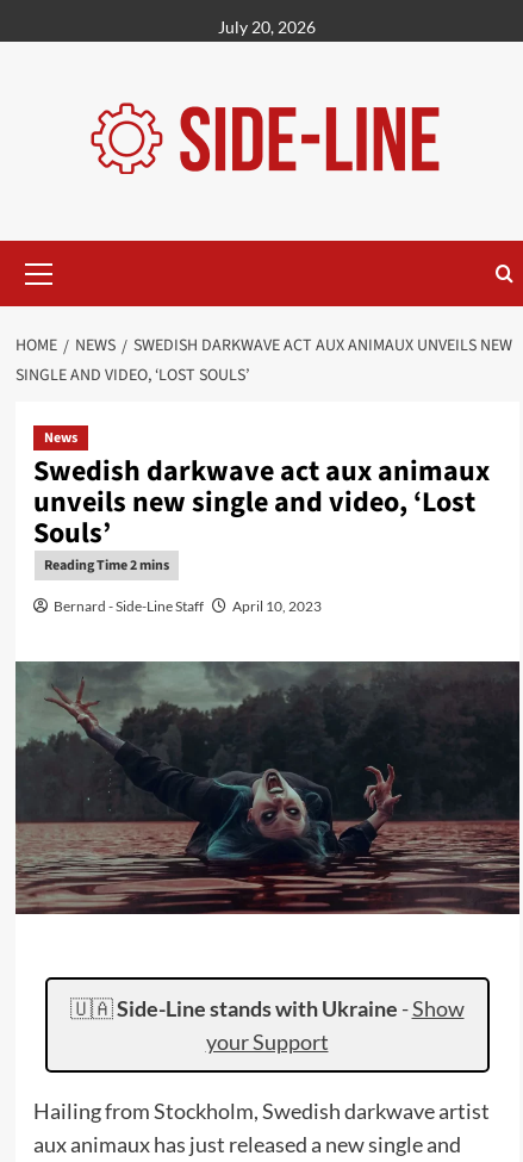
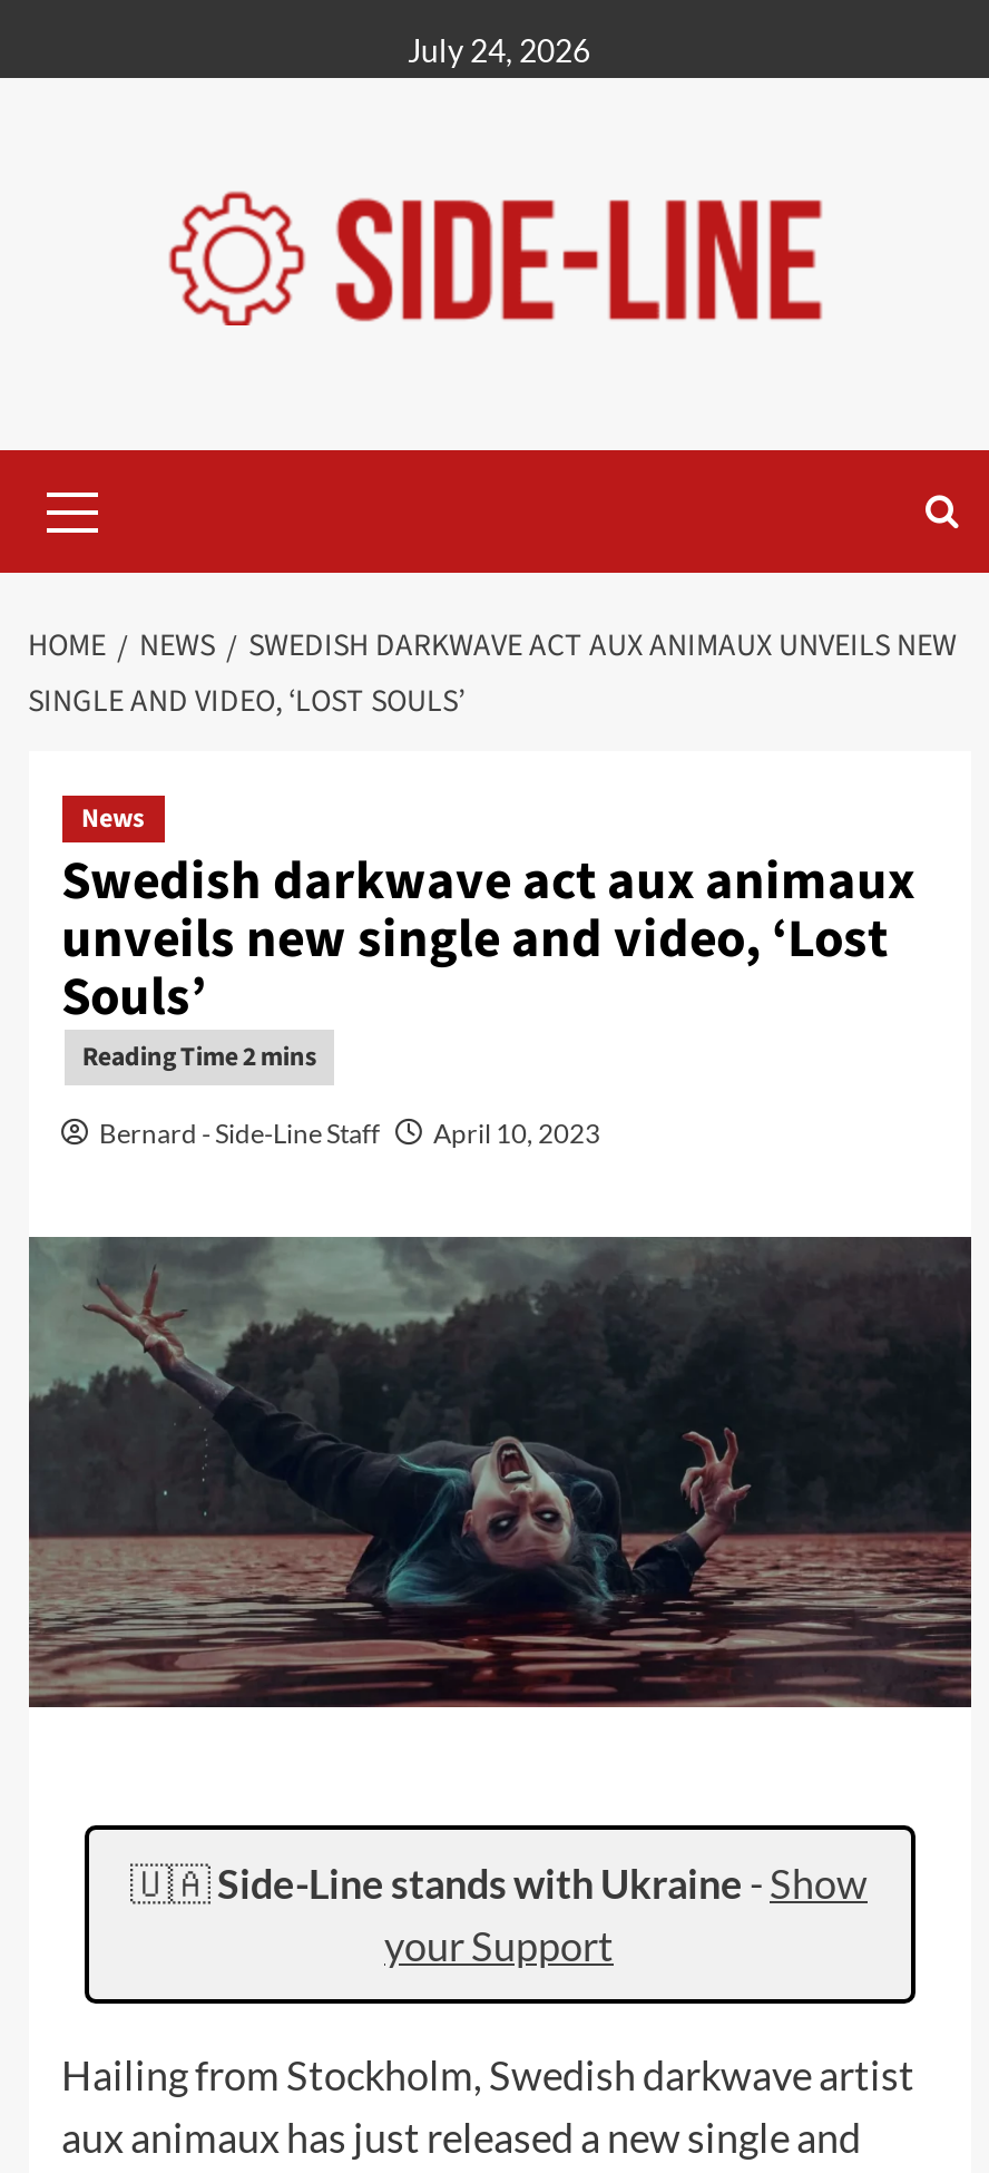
- July 20, 2026
+ July 24, 2026
